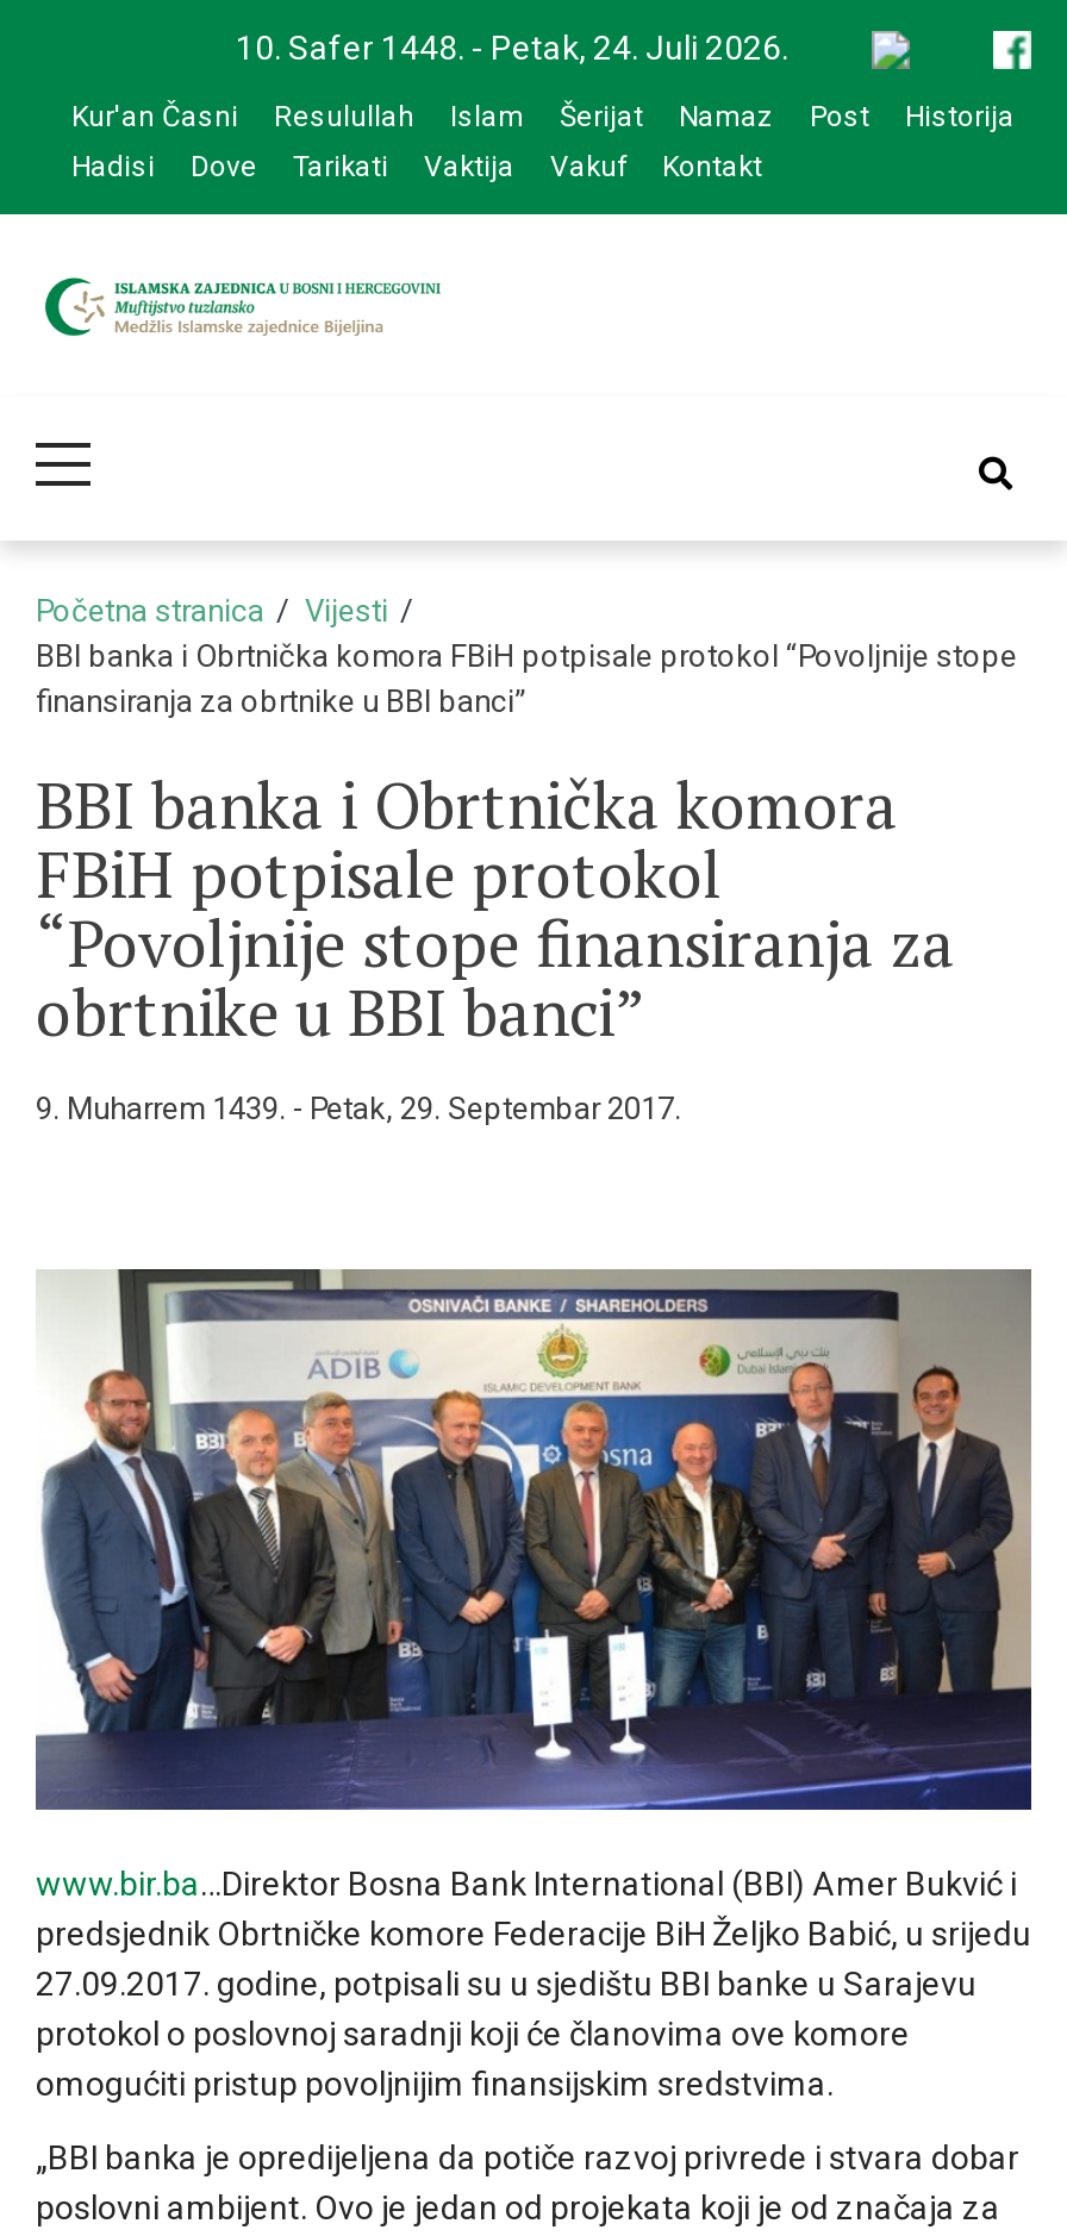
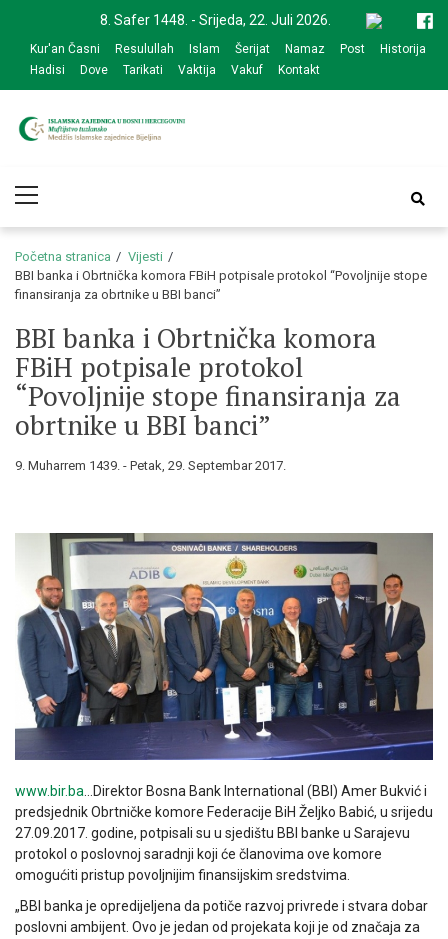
- 10. Safer 1448. - Petak, 24. Juli 2026.
+ 8. Safer 1448. - Srijeda, 22. Juli 2026.
